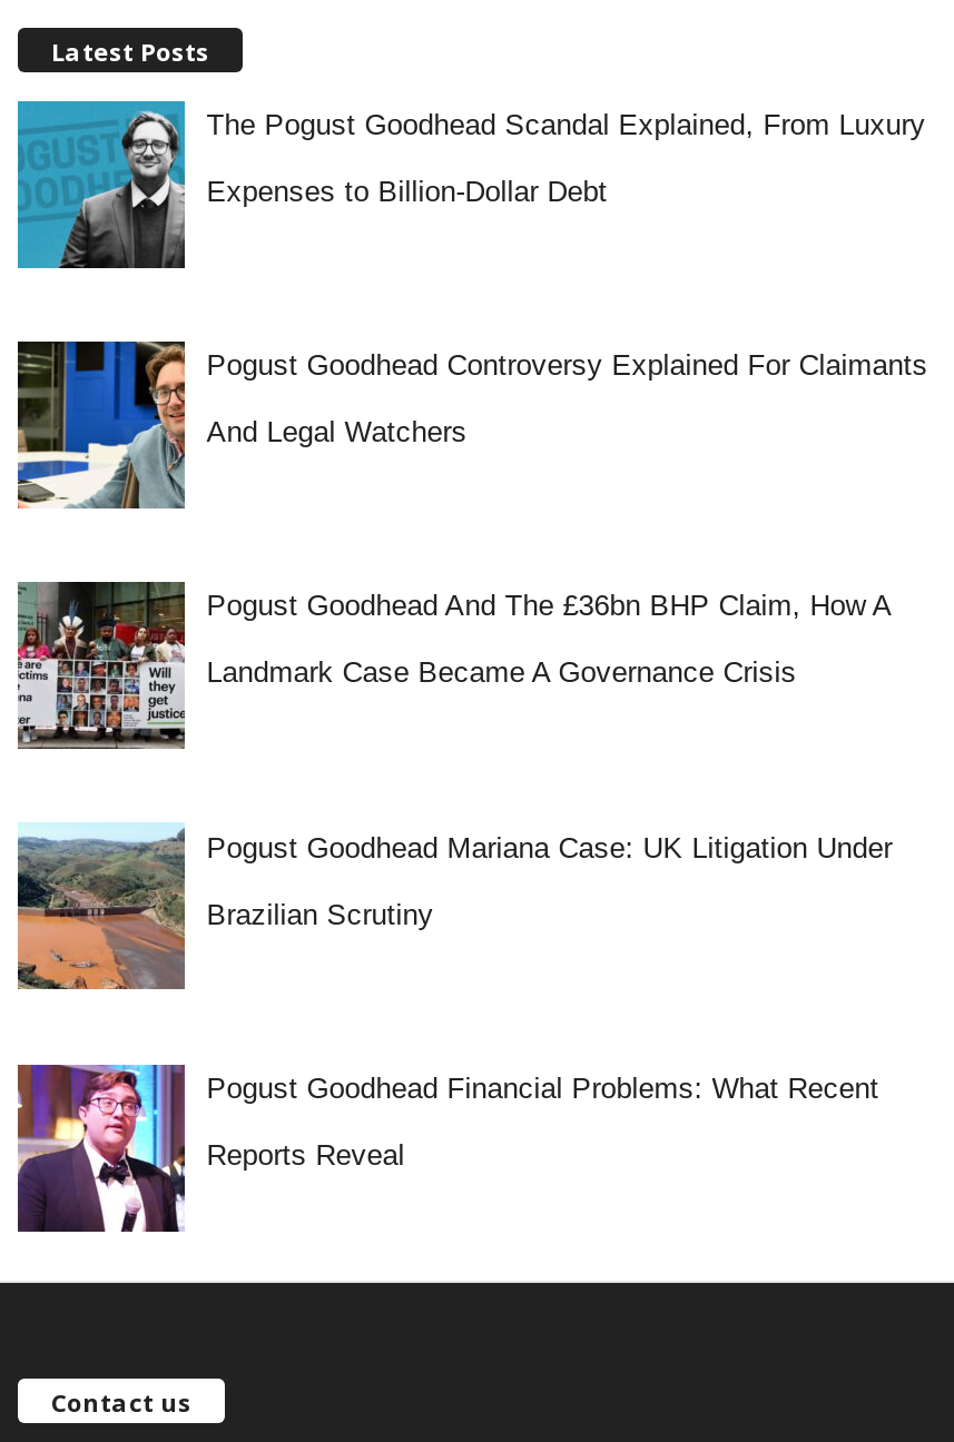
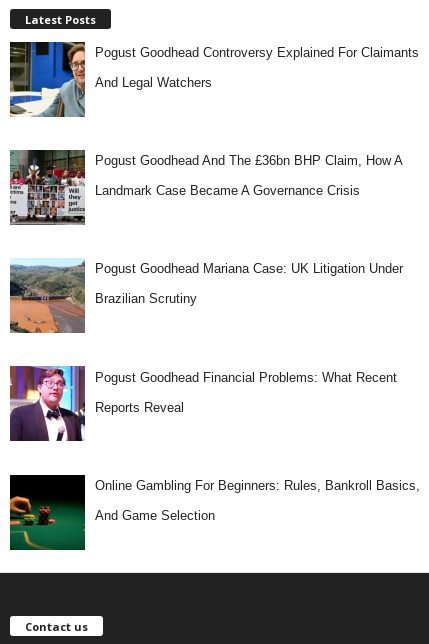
- [image]
- The Pogust Goodhead Scandal Explained, From Luxury
- Expenses to Billion-Dollar Debt

moved up: [image] | Pogust Goodhead Controversy Explained For Claimants | And Legal Watchers | ... | Pogust Goodhead Financial Problems: What Recent | Reports Reveal

+ [image]
+ Online Gambling For Beginners: Rules, Bankroll Basics,
+ And Game Selection
